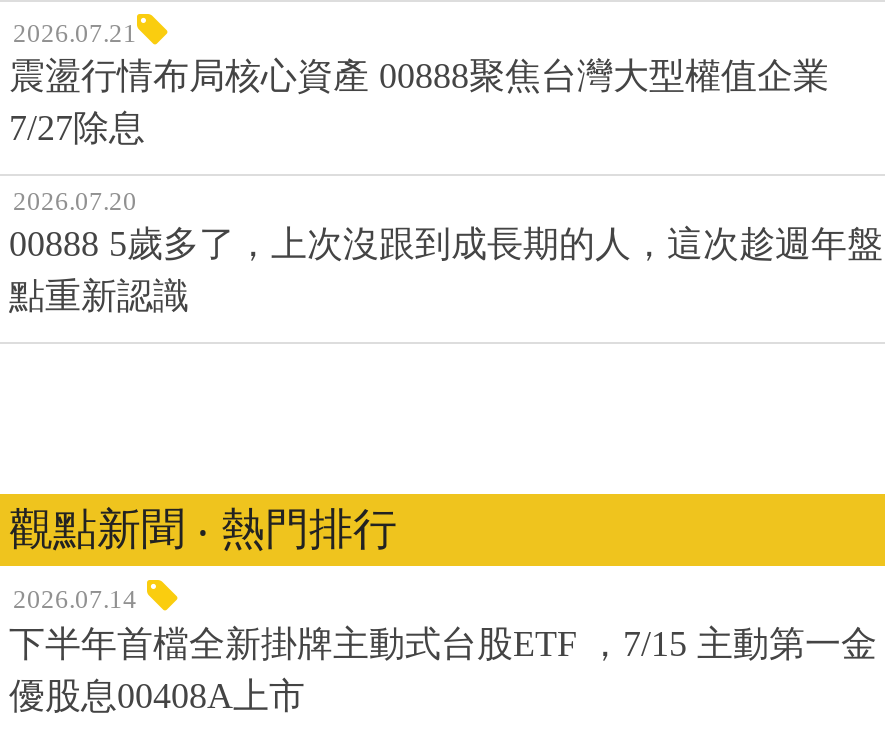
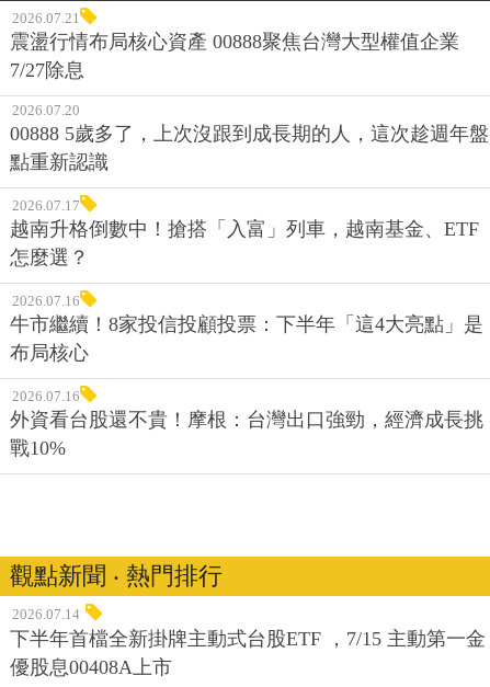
+ 2026.07.17
+ 越南升格倒數中！搶搭「入富」列車，越南基金、ETF
+ 怎麼選？
+ 2026.07.16
+ 牛市繼續！8家投信投顧投票：下半年「這4大亮點」是
+ 布局核心
+ 2026.07.16
+ 外資看台股還不貴！摩根：台灣出口強勁，經濟成長挑
+ 戰10%
